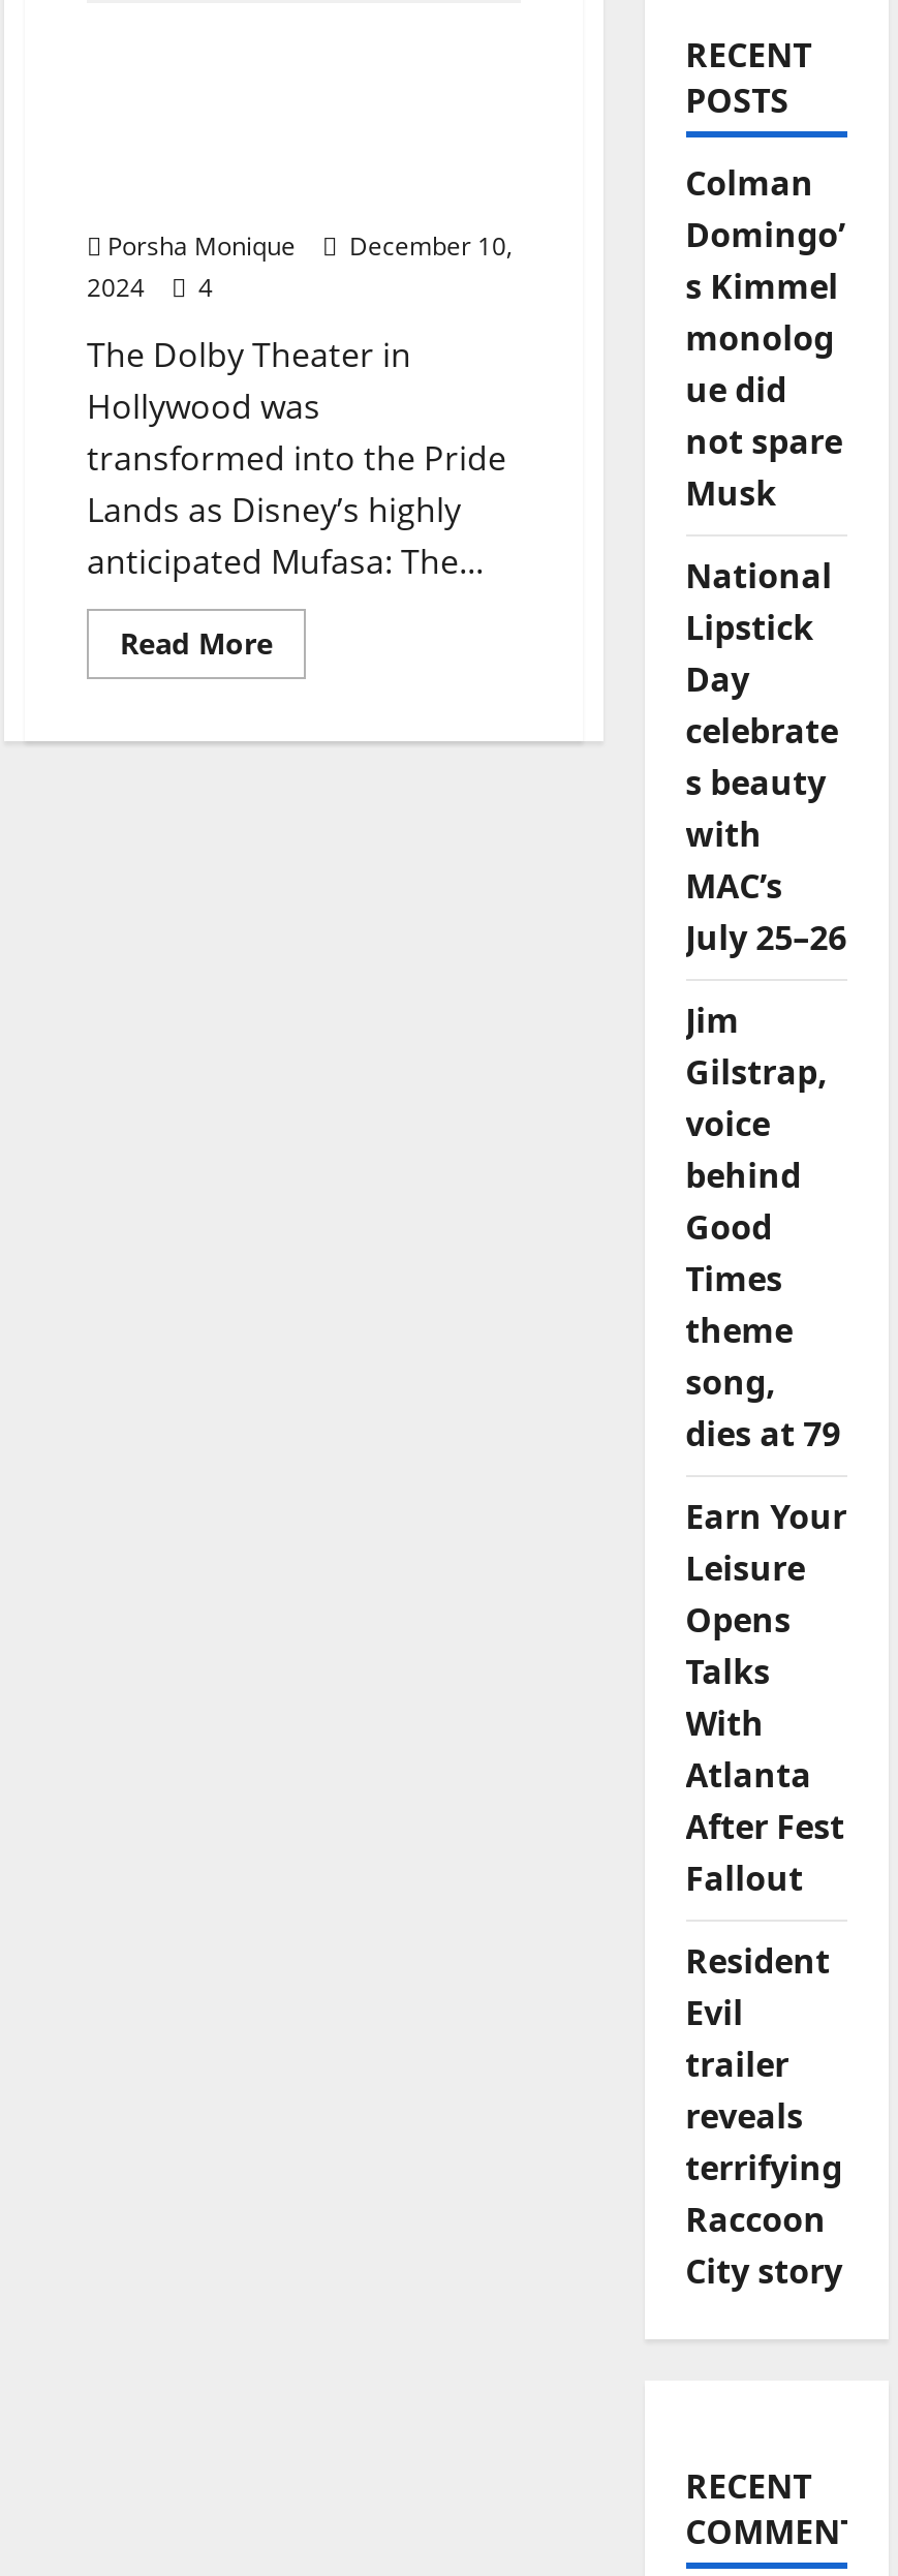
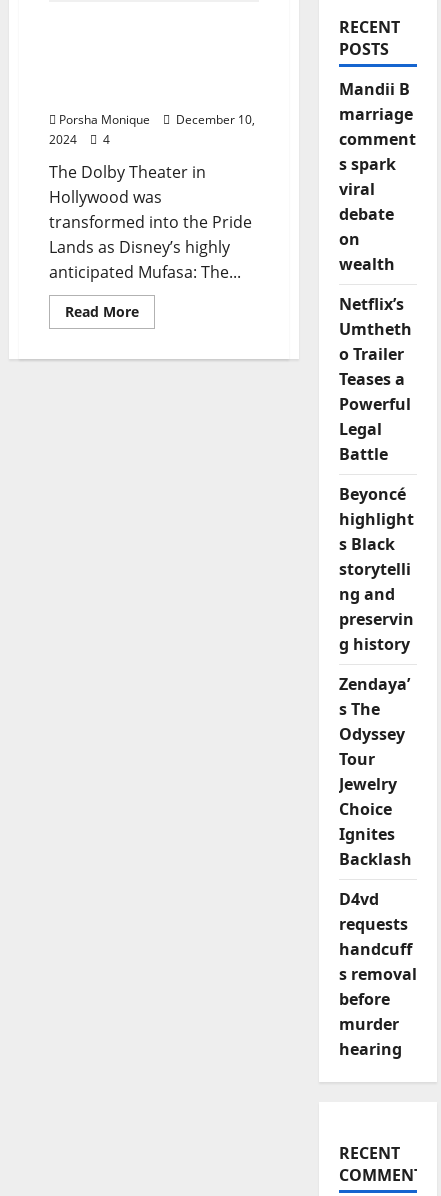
- Colman
- Domingo’
- s Kimmel
- monolog
- ue did
- not spare
- Musk
+ Mandii B
+ marriage
+ comment
+ s spark
+ viral
+ debate
+ on
+ wealth

- National
- Lipstick
- Day
- celebrate
- s beauty
- with
- MAC’s
- July 25–26
+ Netflix’s
+ Umtheth
+ o Trailer
+ Teases a
+ Powerful
+ Legal
+ Battle

- Jim
- Gilstrap,
- voice
- behind
- Good
- Times
- theme
- song,
- dies at 79
+ Beyoncé
+ highlight
+ s Black
+ storytelli
+ ng and
+ preservin
+ g history

- Earn Your
- Leisure
- Opens
- Talks
- With
- Atlanta
- After Fest
- Fallout
+ Zendaya’
+ s The
+ Odyssey
+ Tour
+ Jewelry
+ Choice
+ Ignites
+ Backlash

- Resident
- Evil
- trailer
- reveals
- terrifying
- Raccoon
- City story
+ D4vd
+ requests
+ handcuff
+ s removal
+ before
+ murder
+ hearing
